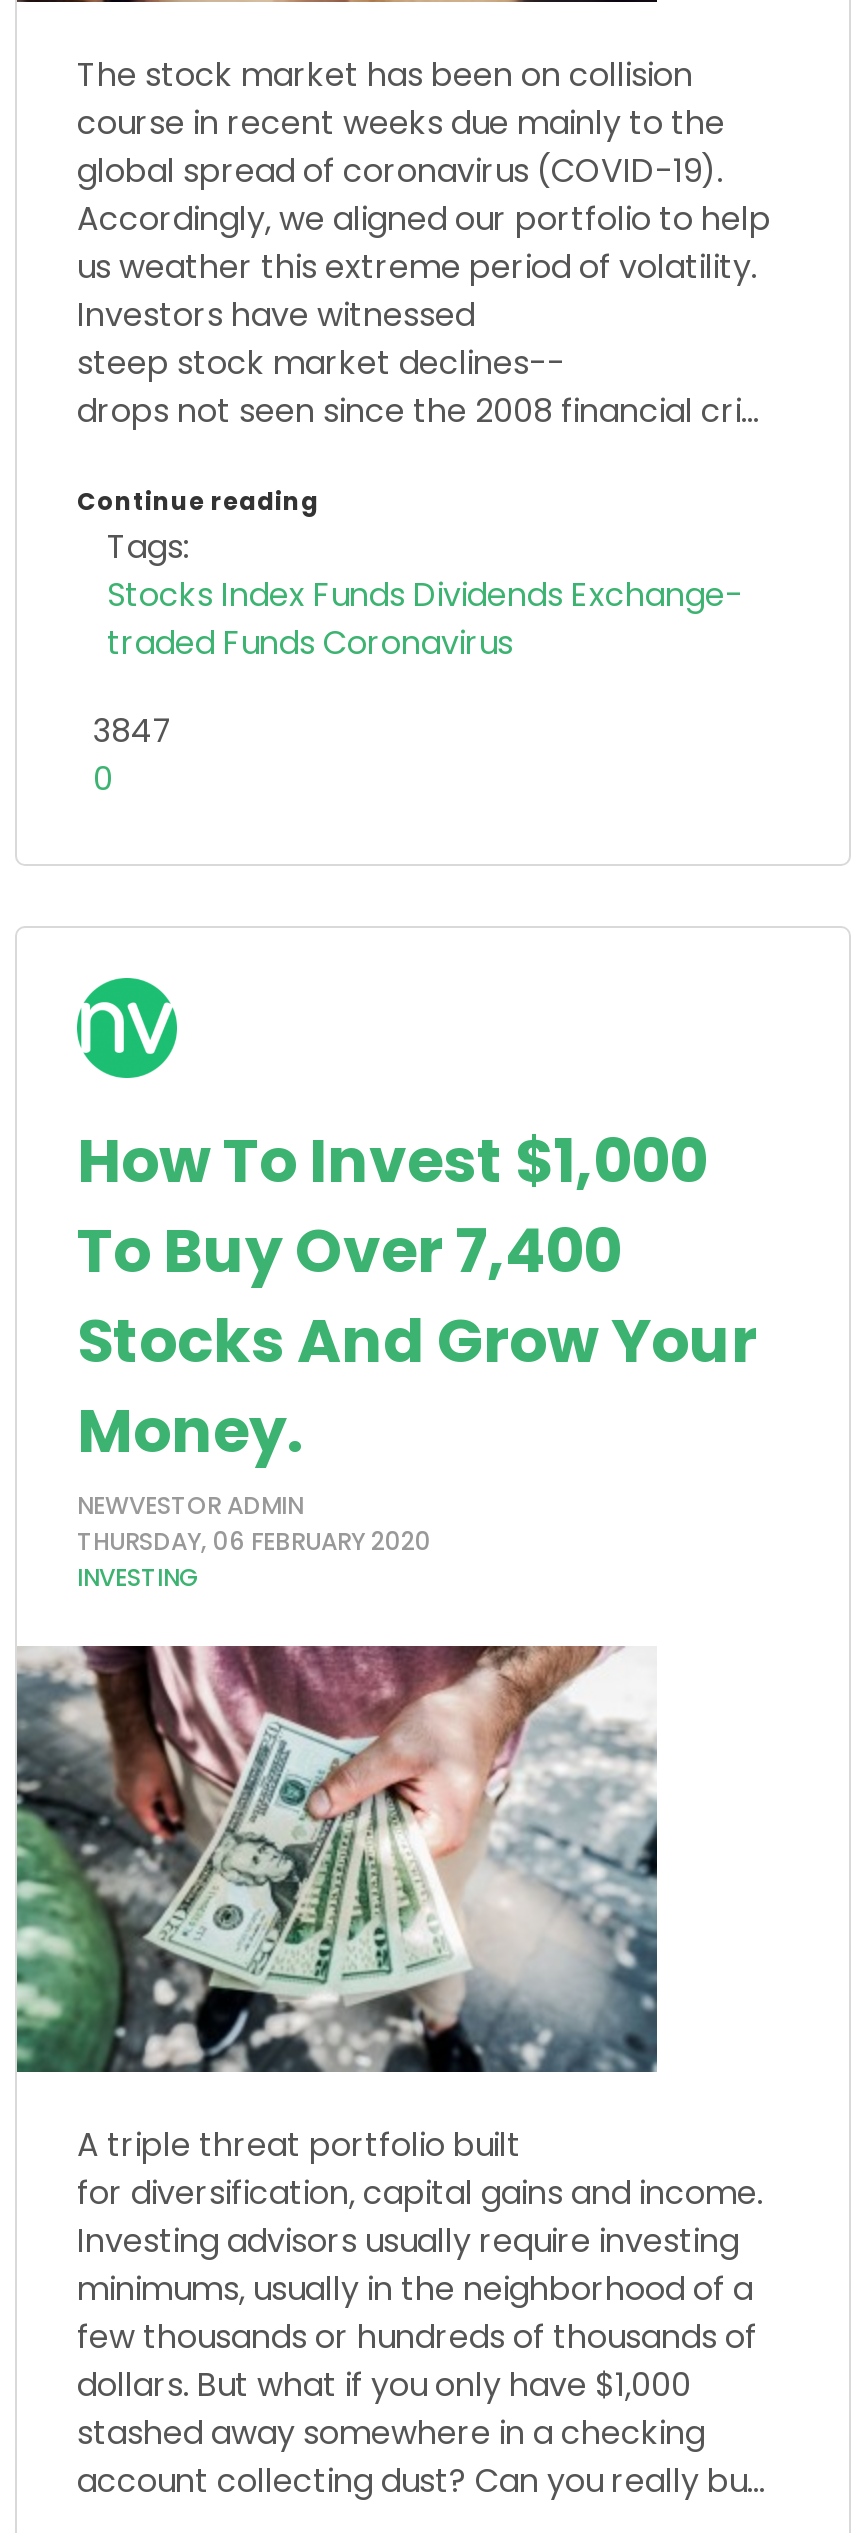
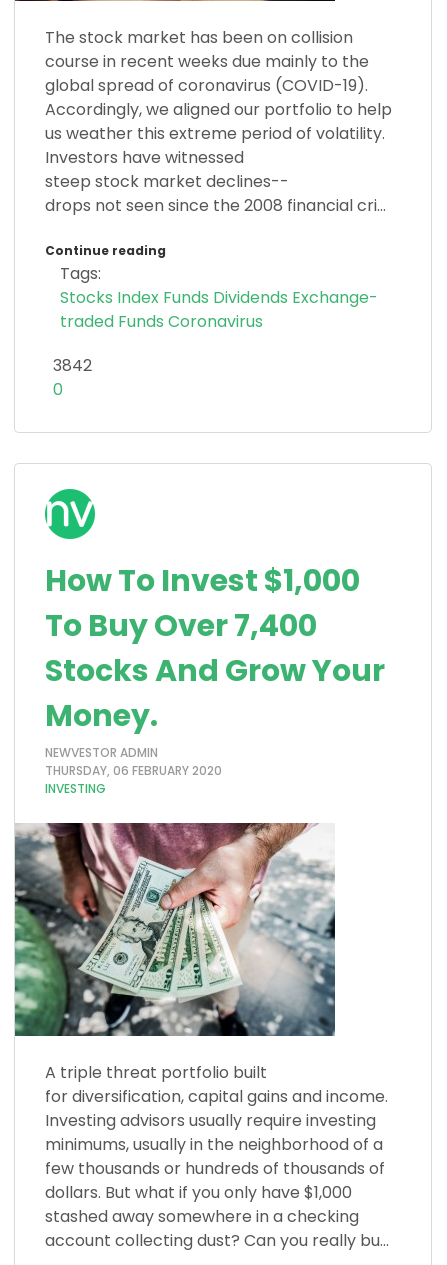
- 3847
+ 3842
